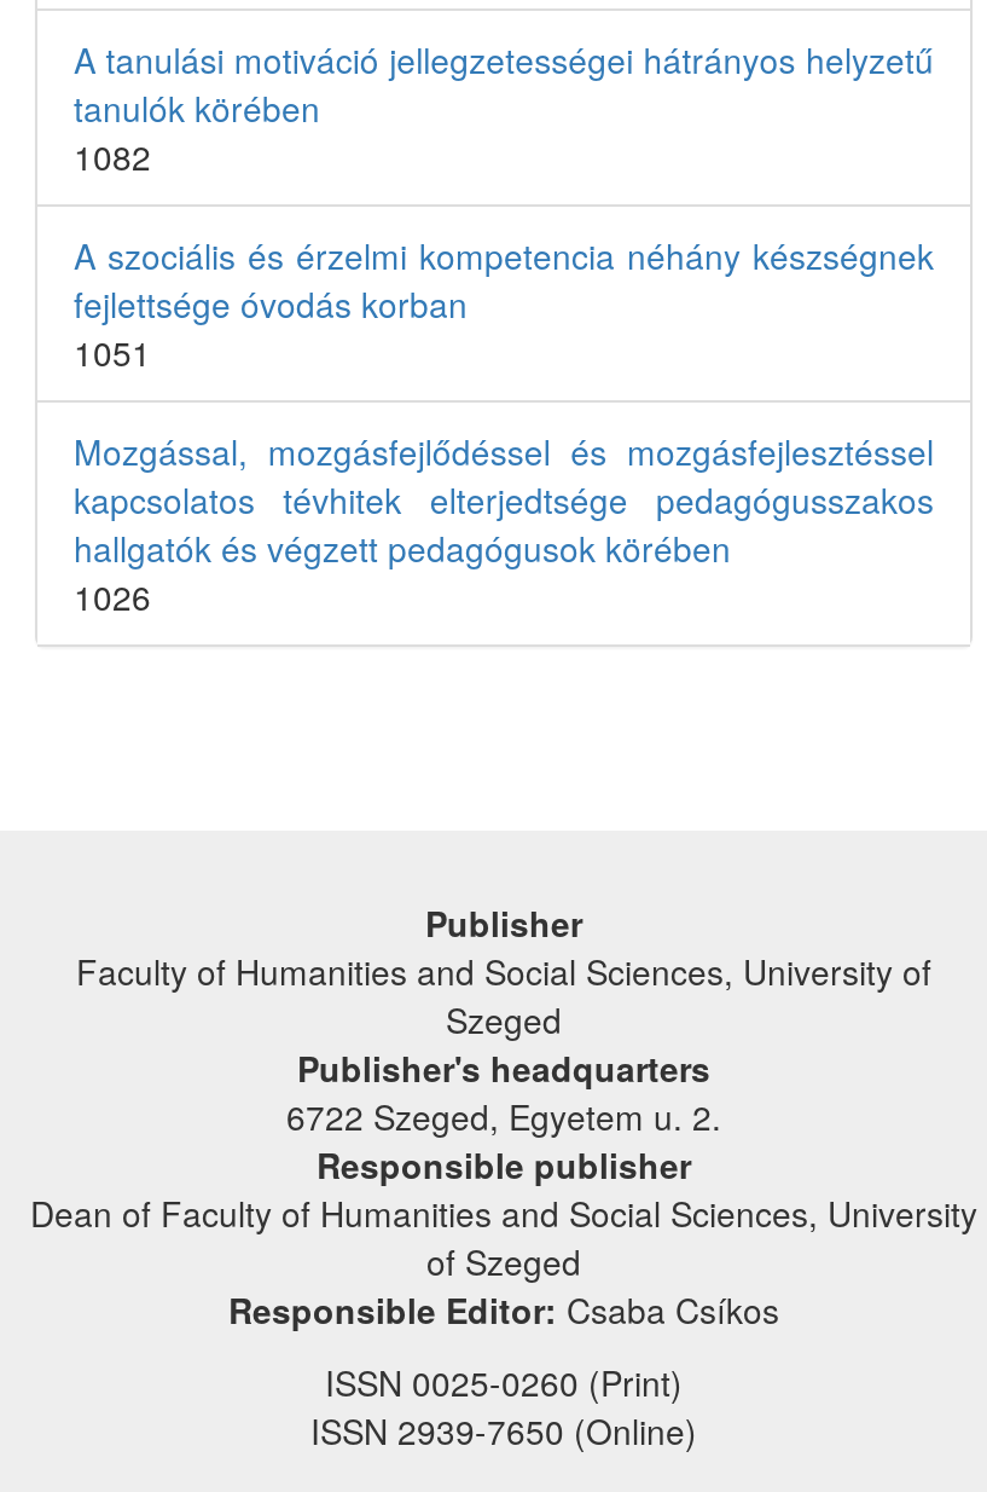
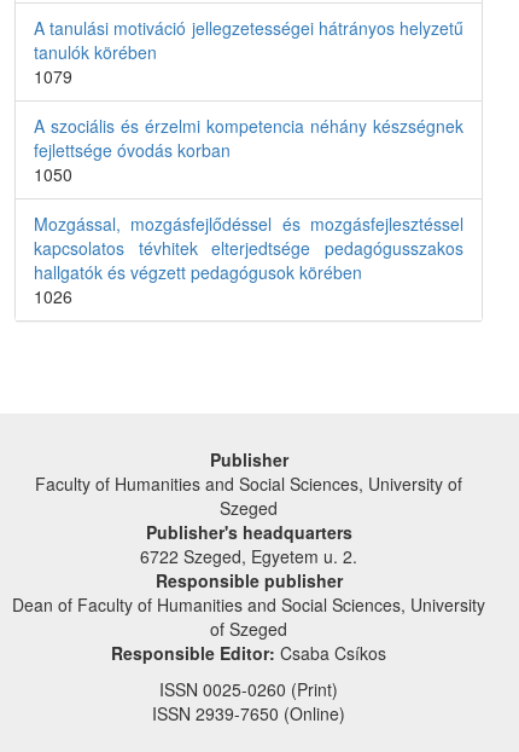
- 1082
+ 1079

- 1051
+ 1050
